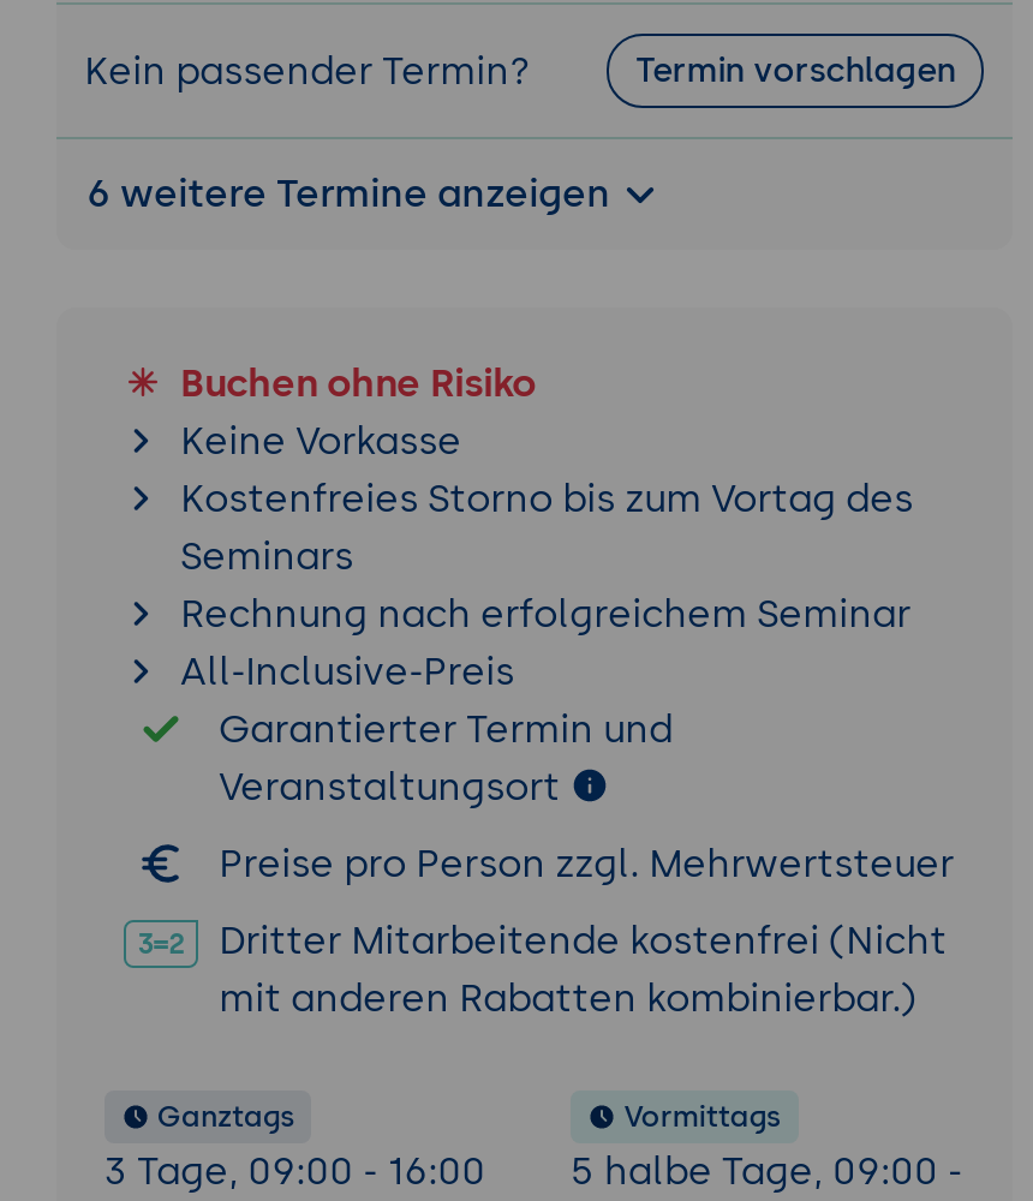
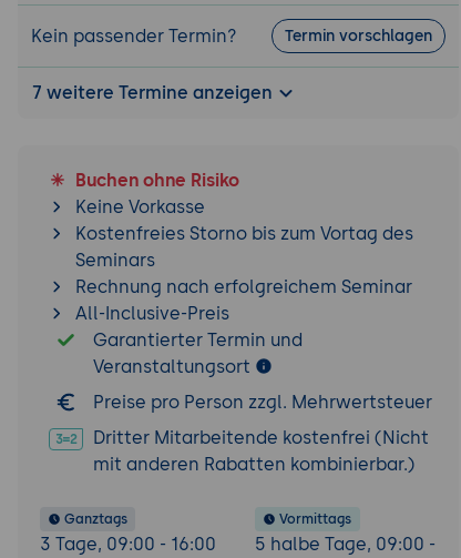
- 6 weitere Termine anzeigen
+ 7 weitere Termine anzeigen
